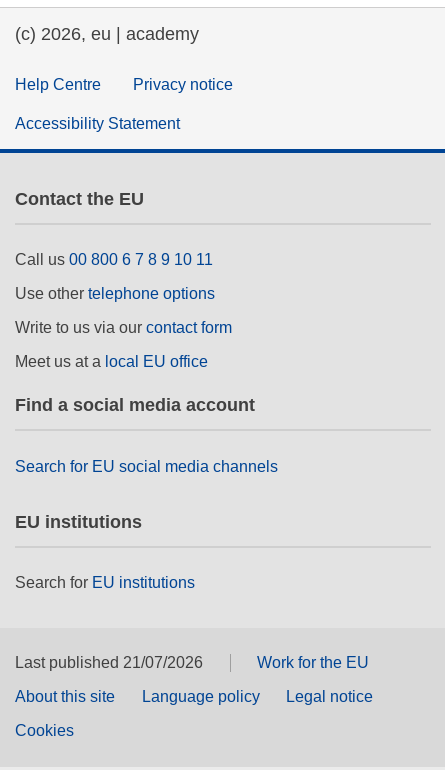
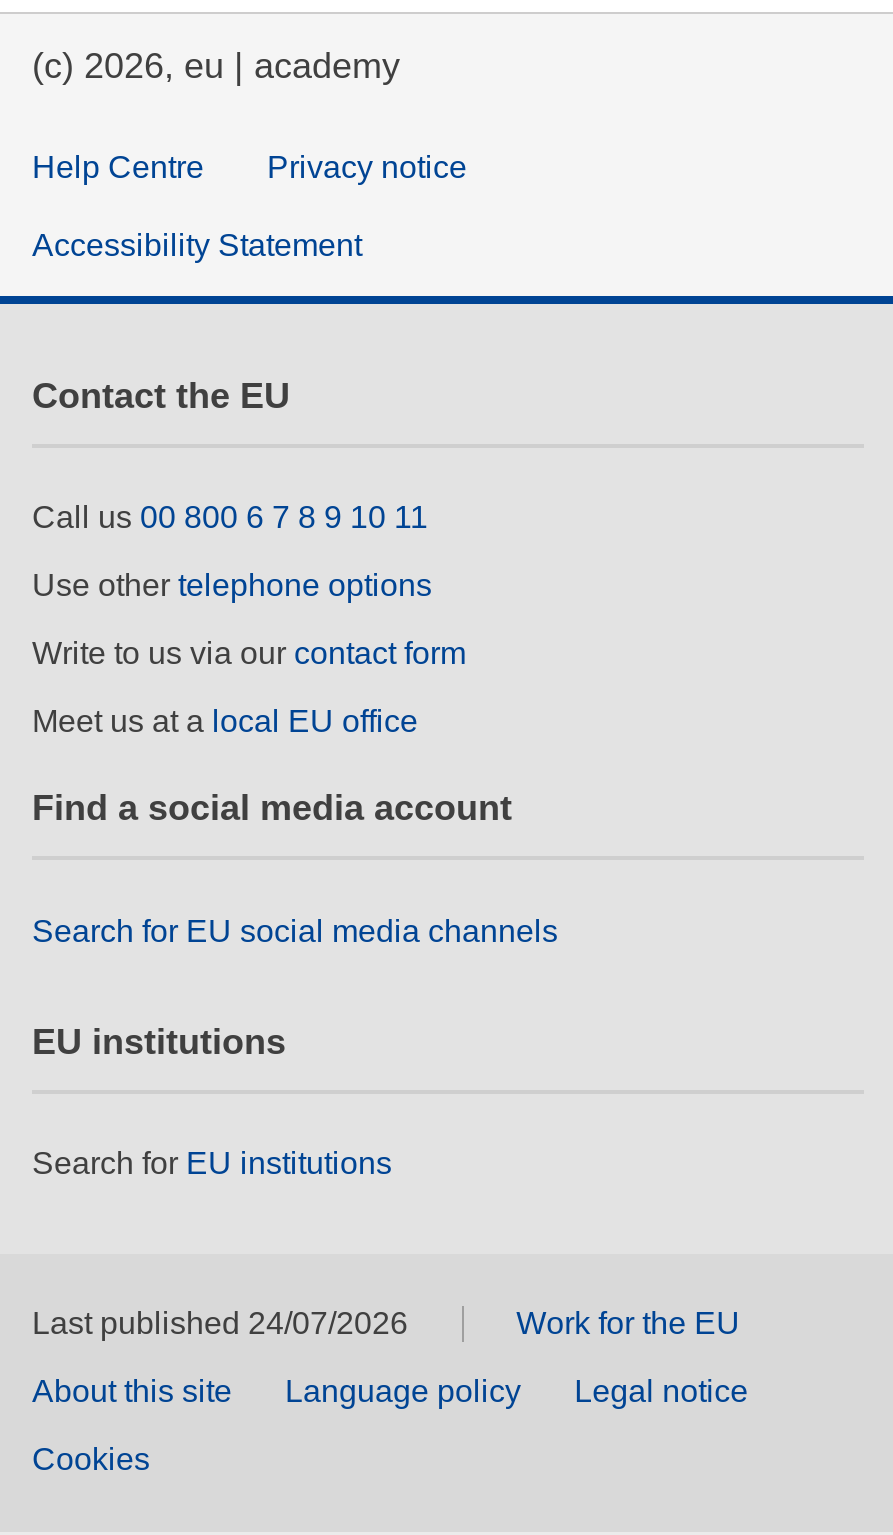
- Last published 21/07/2026
+ Last published 24/07/2026
